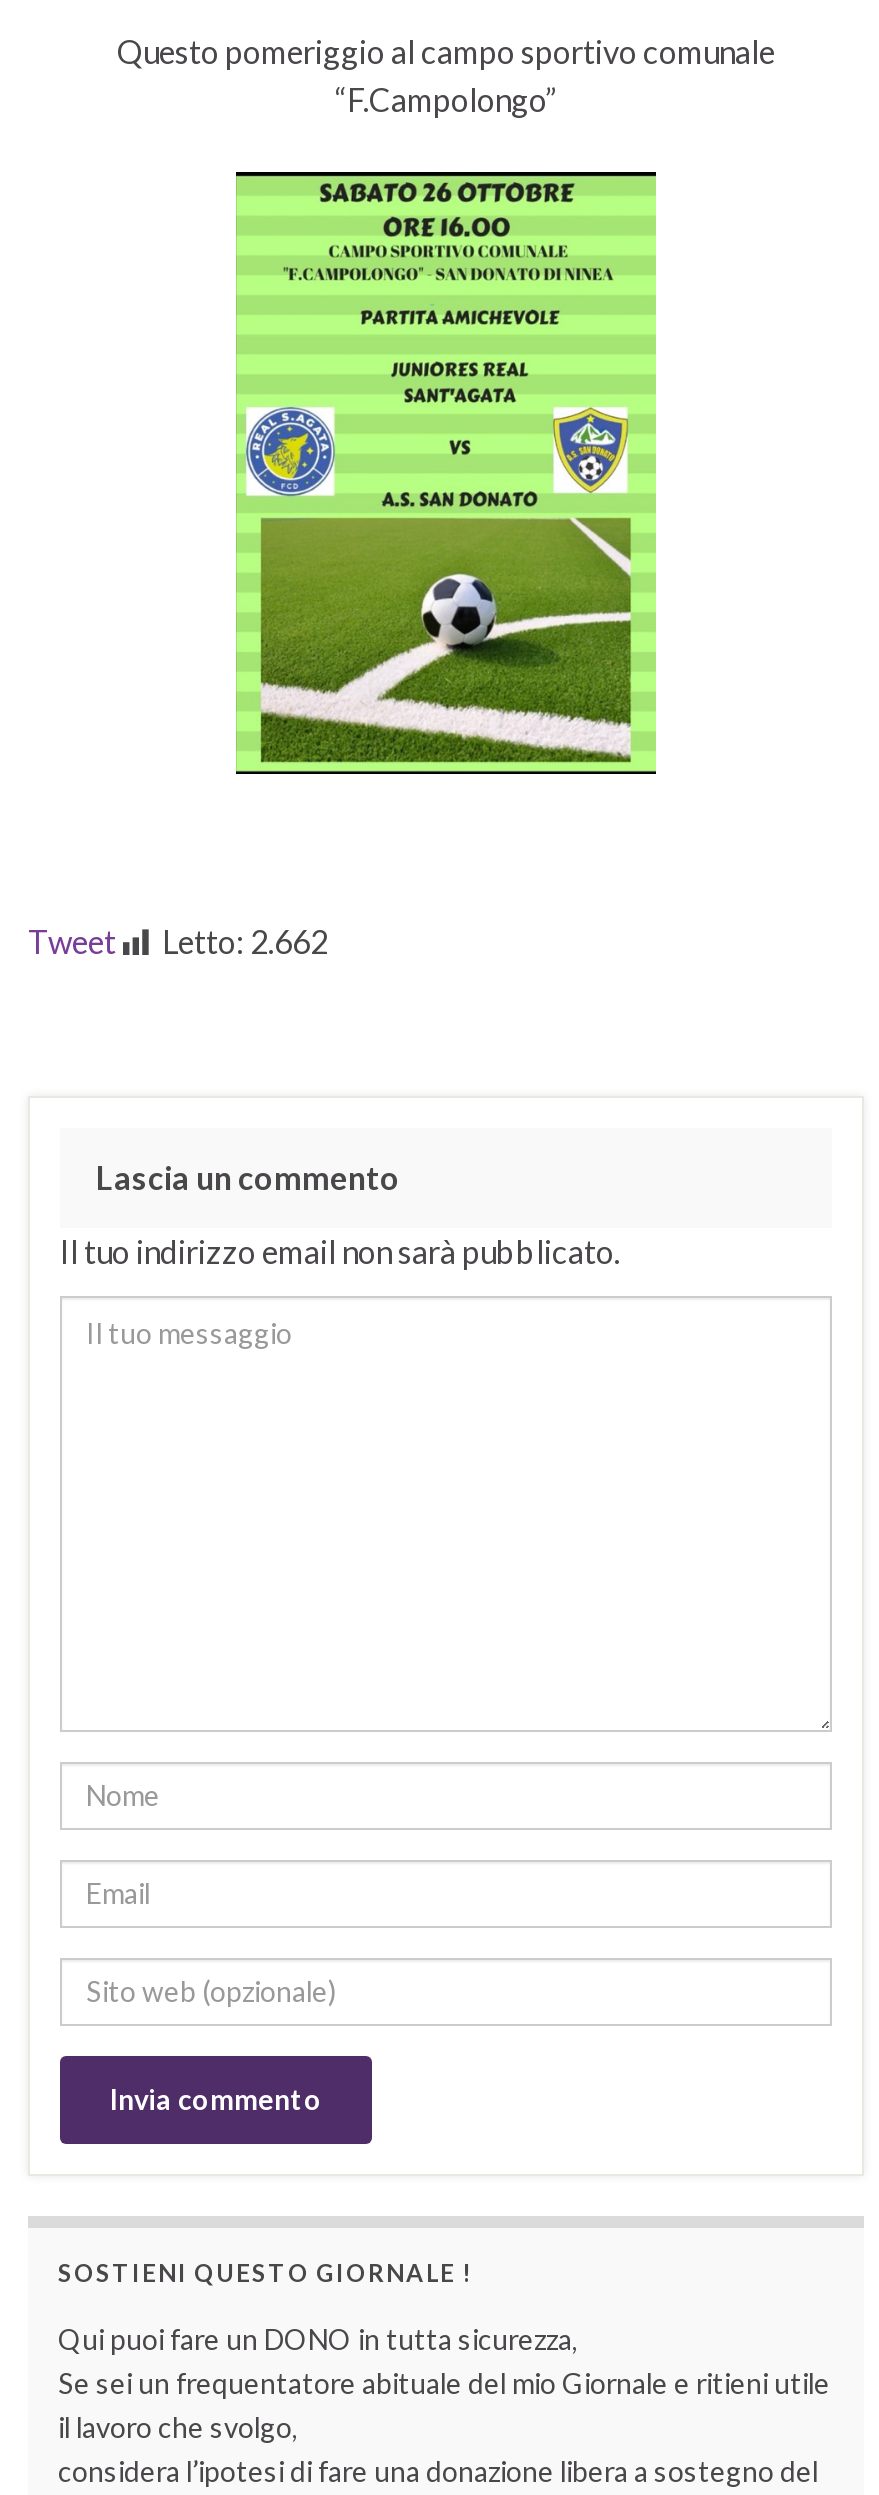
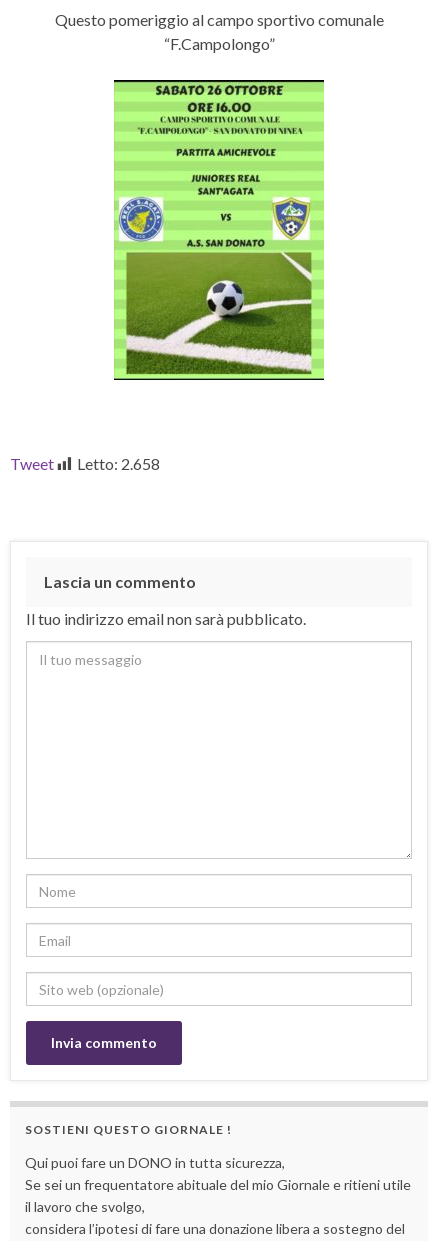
- Tweet Letto: 2.662
+ Tweet Letto: 2.658
